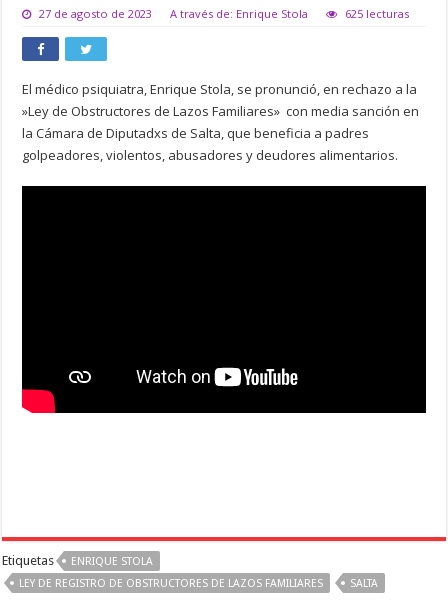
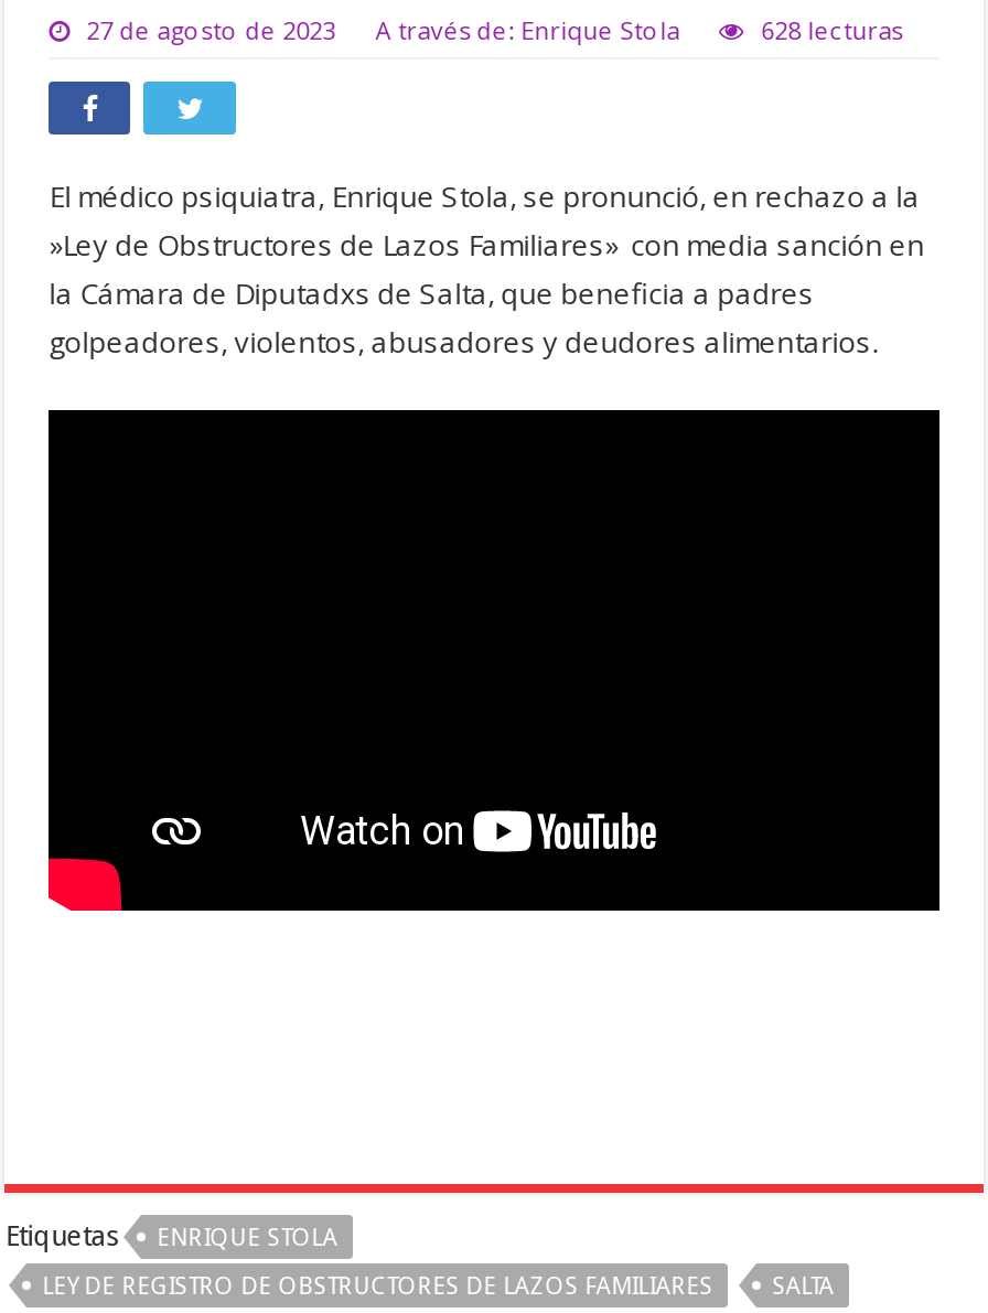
- 625 lecturas
+ 628 lecturas
